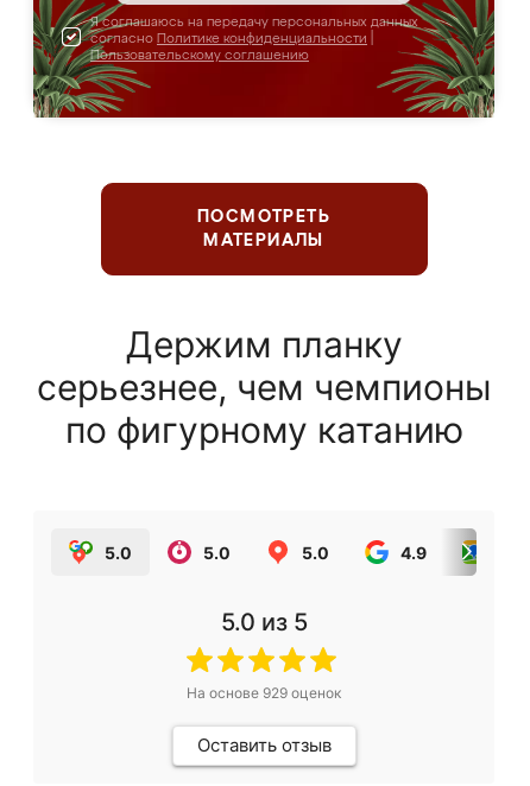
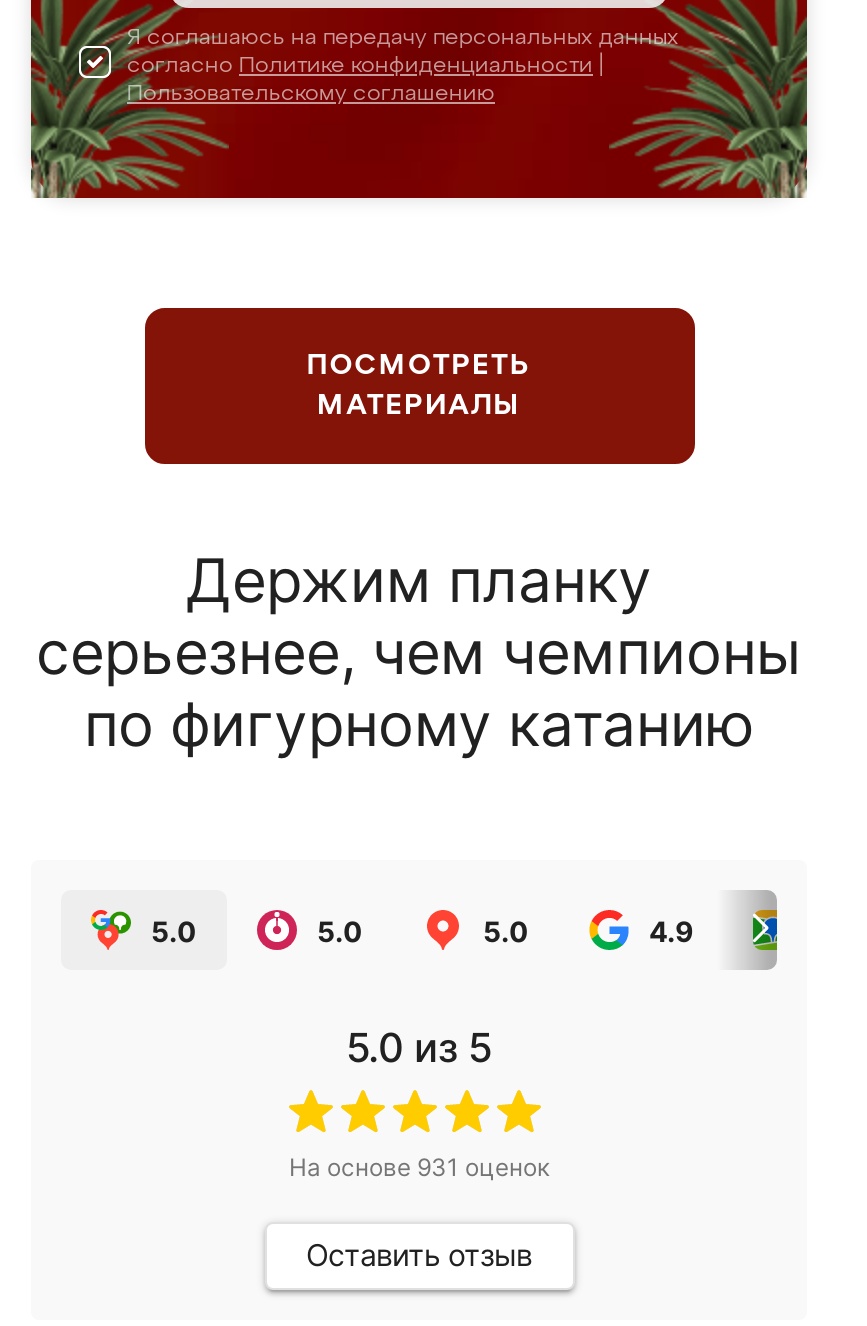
- На основе 929 оценок
+ На основе 931 оценок
